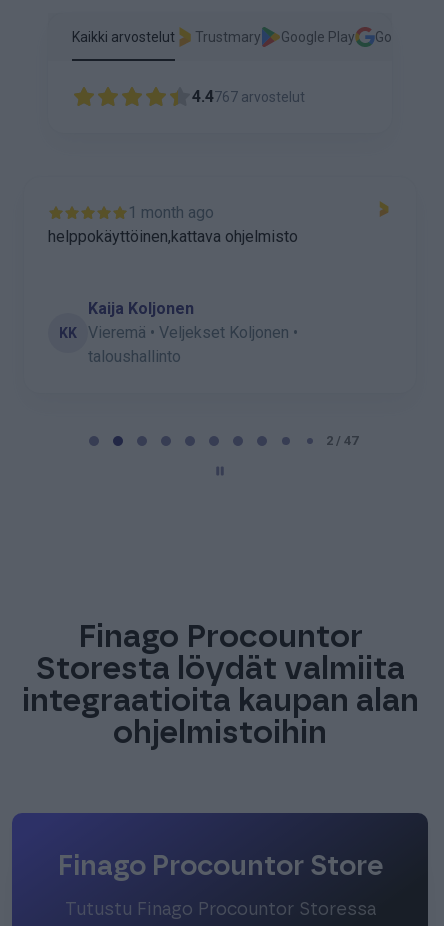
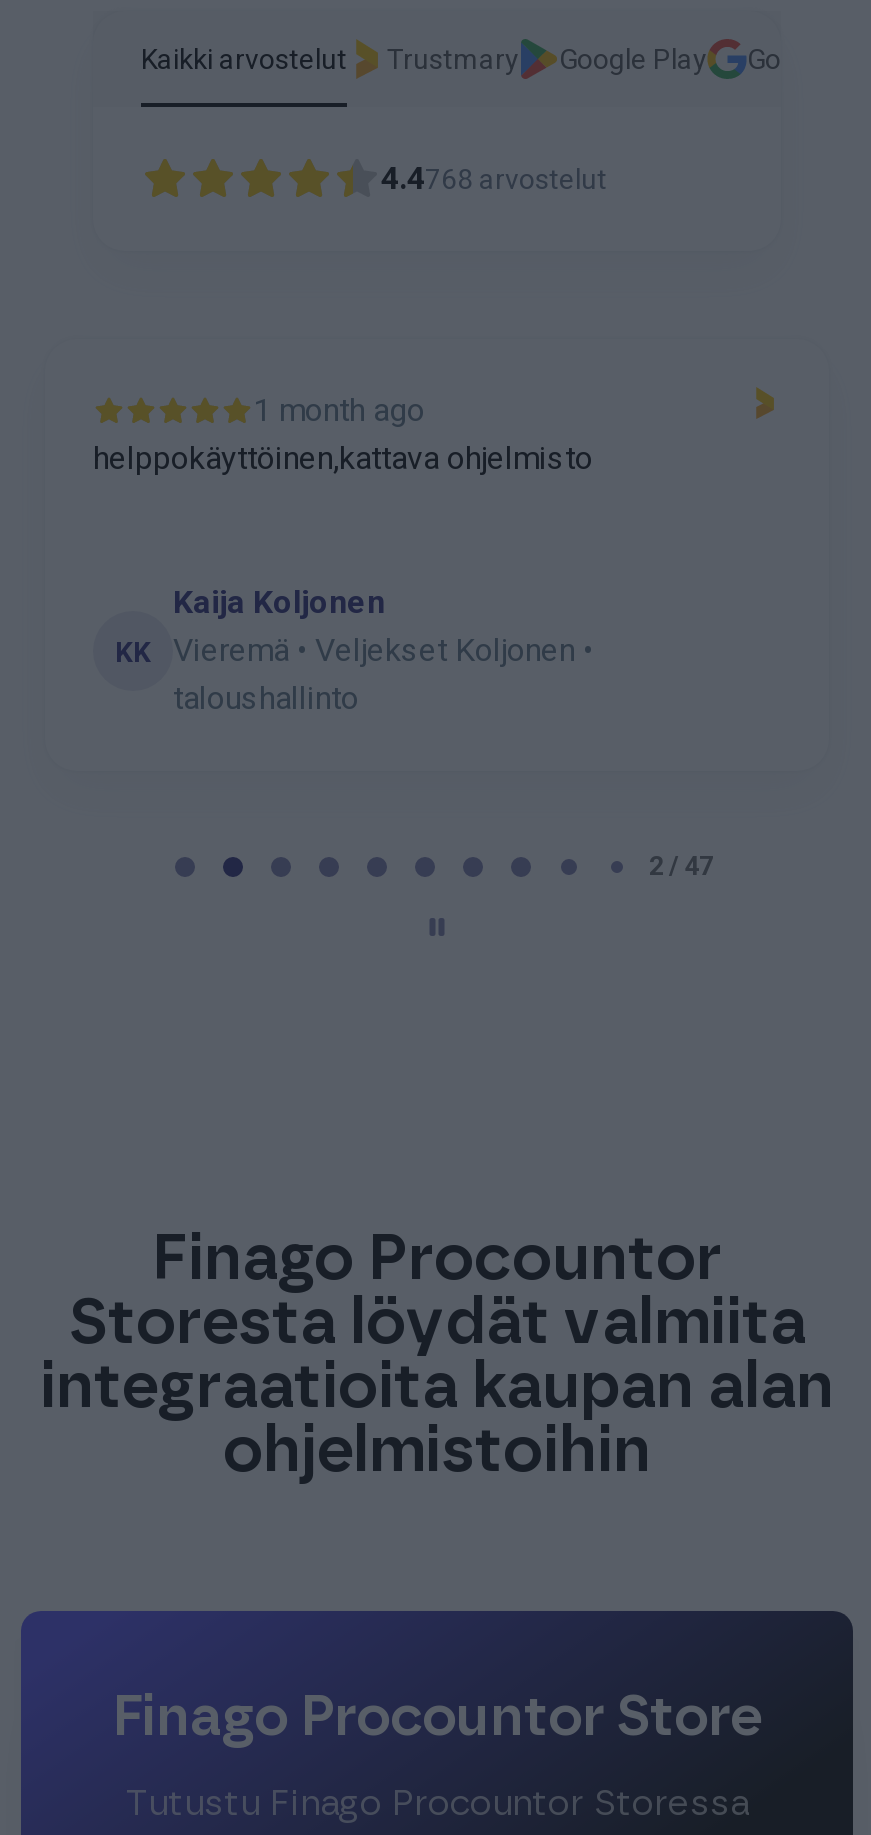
- 4.4767 arvostelut
+ 4.4768 arvostelut
